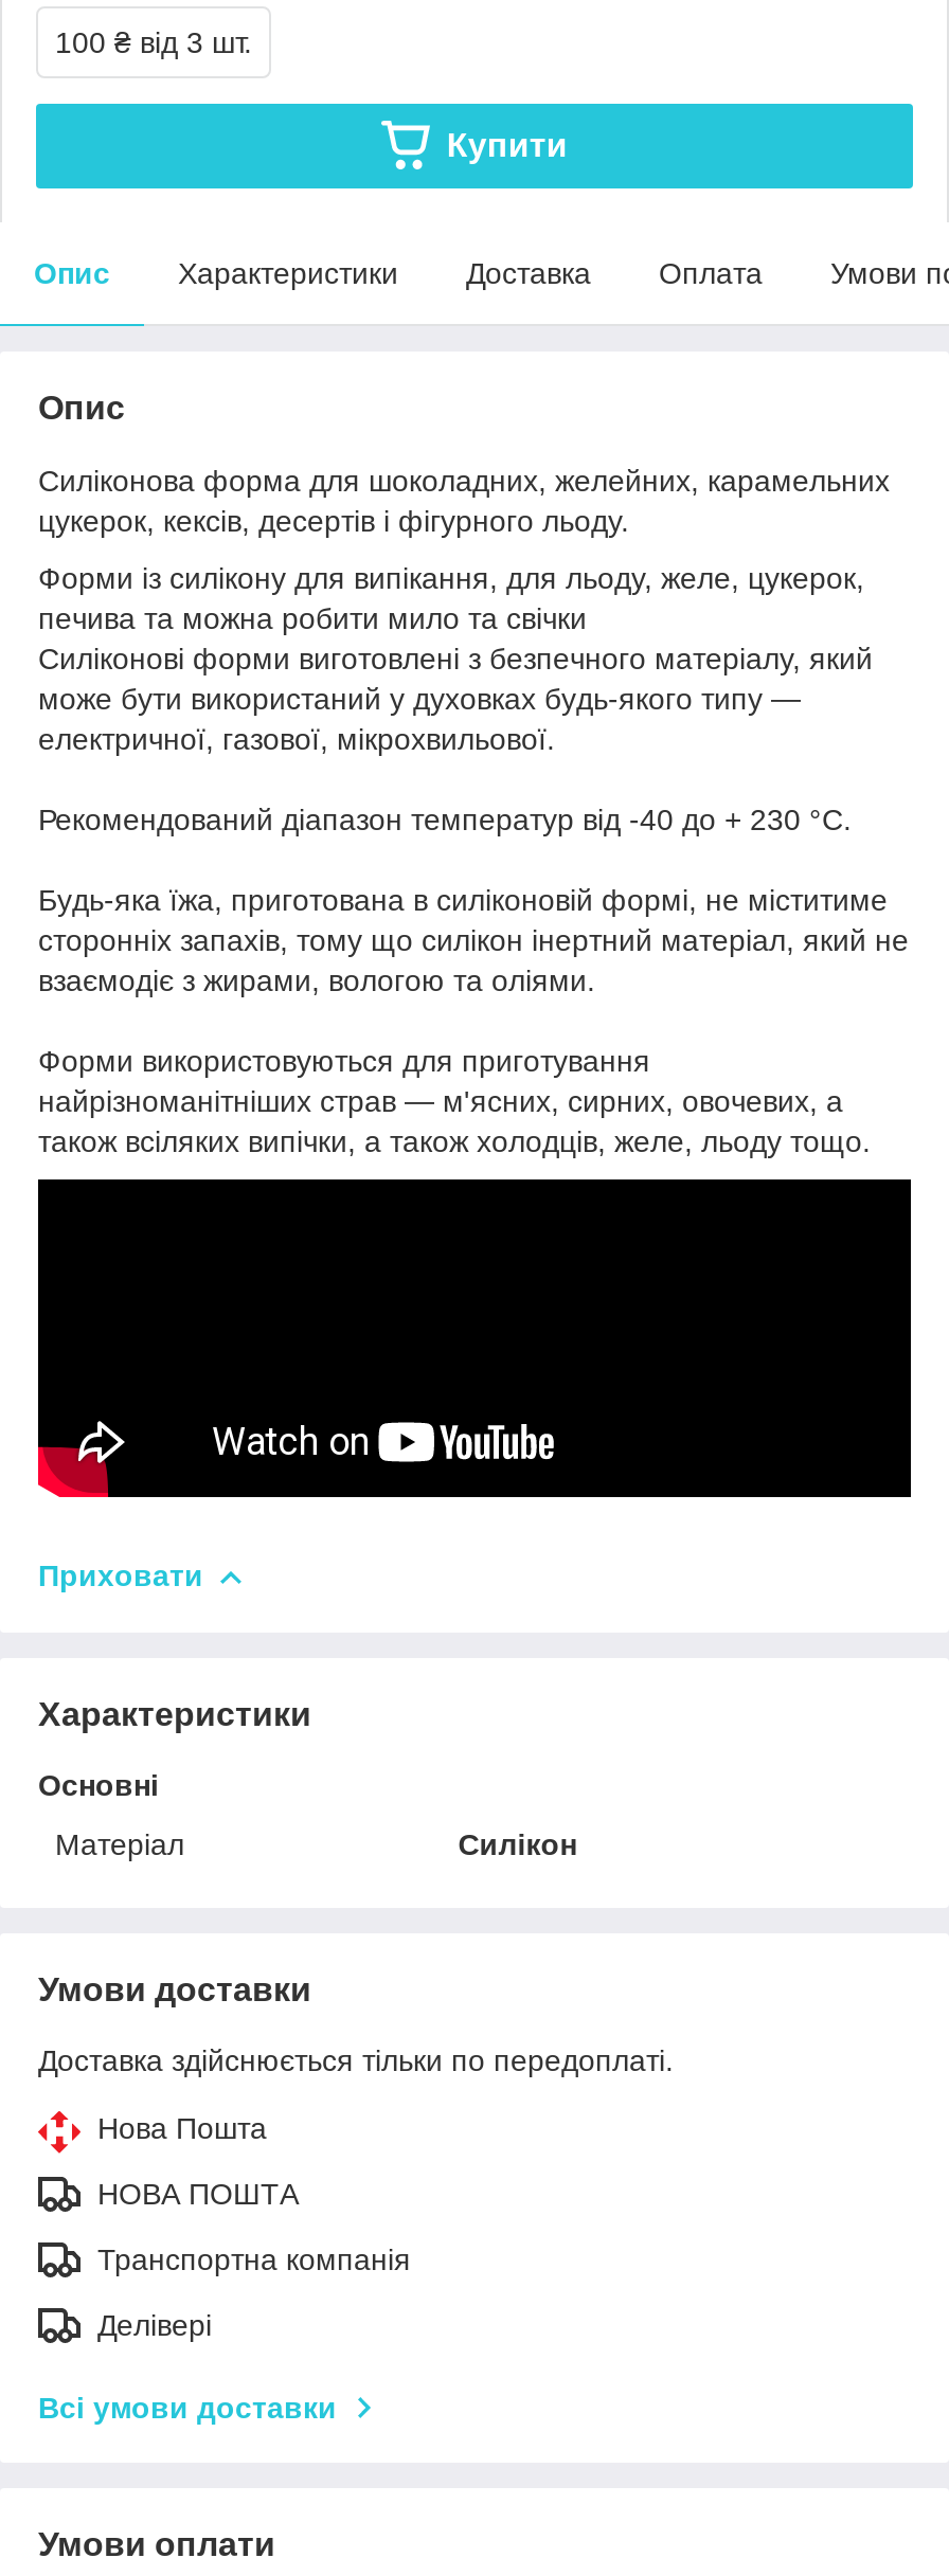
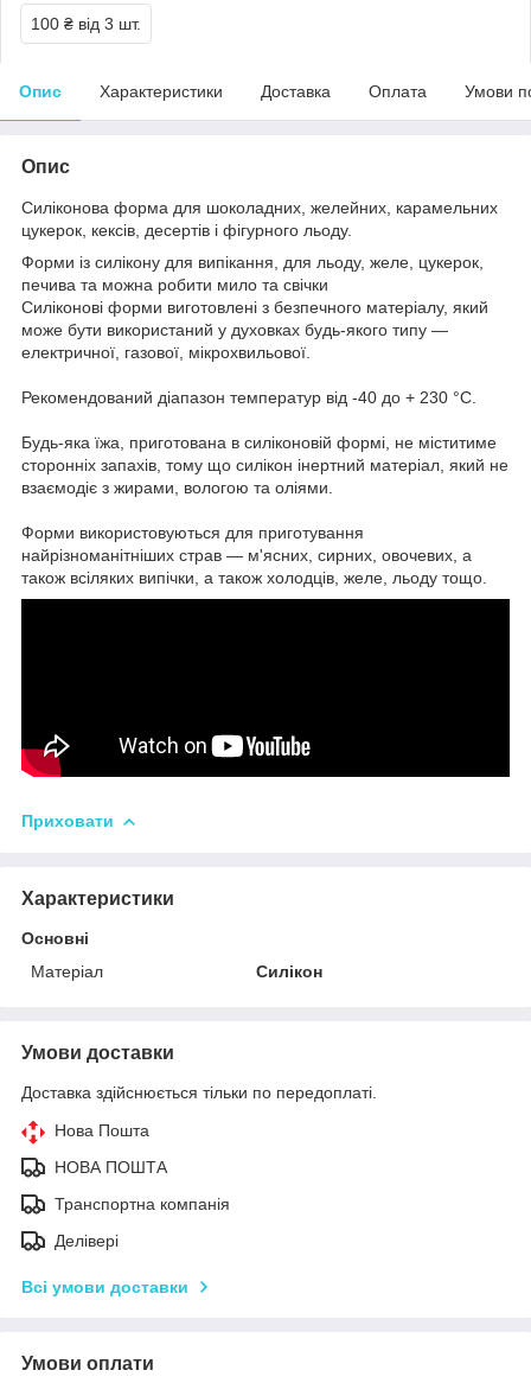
- Купити
